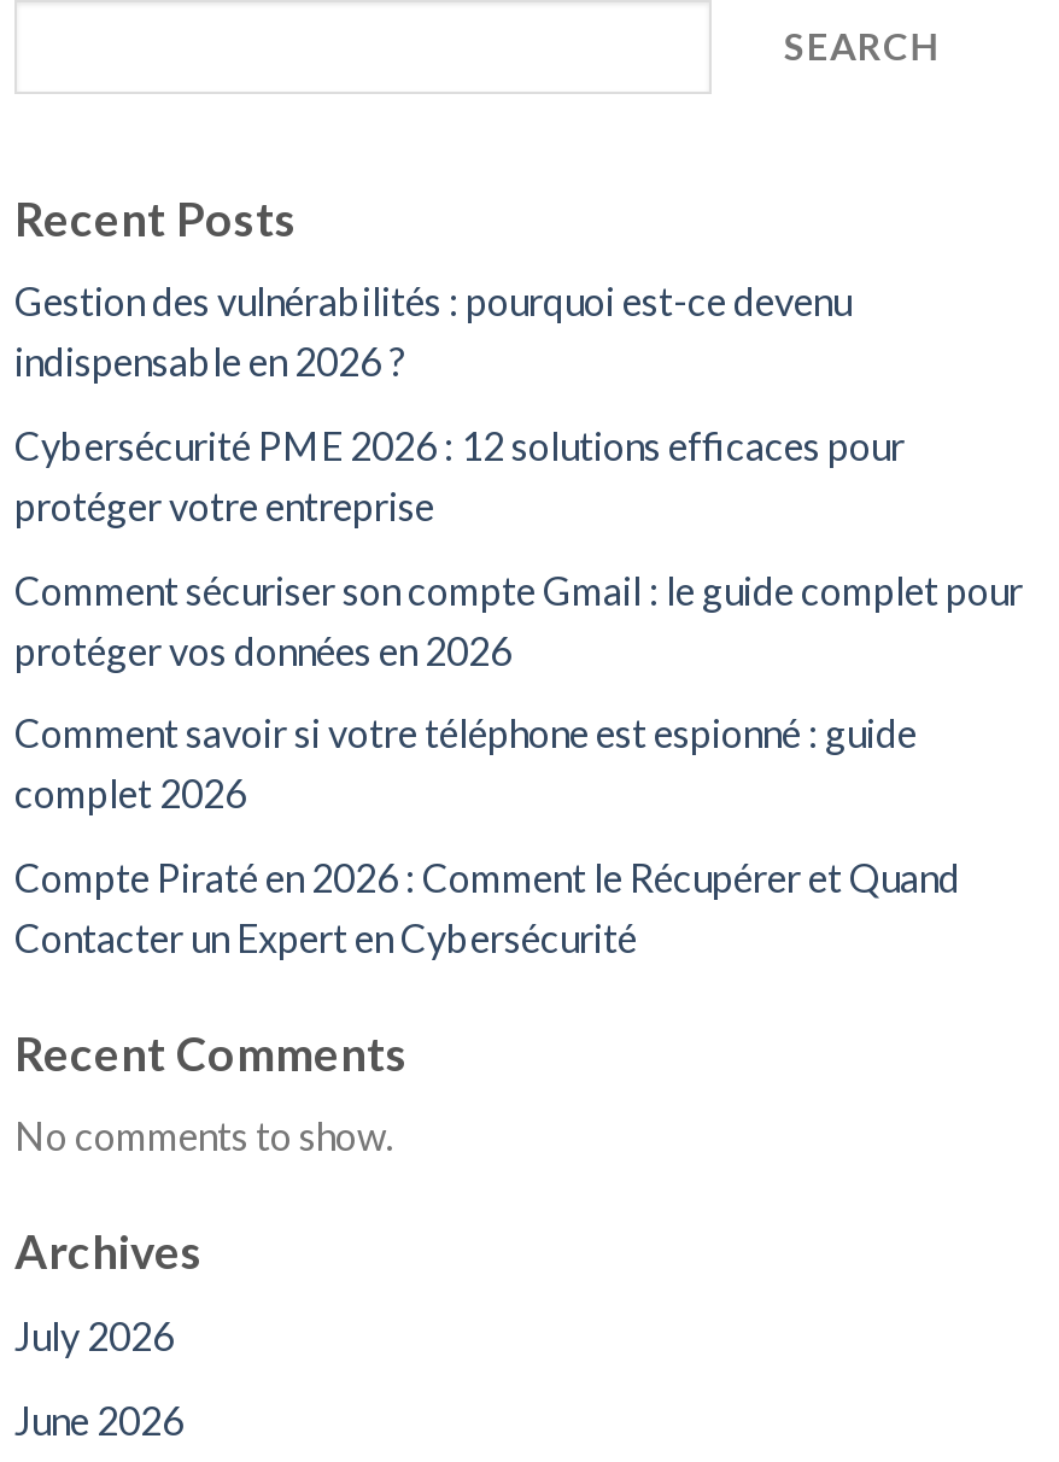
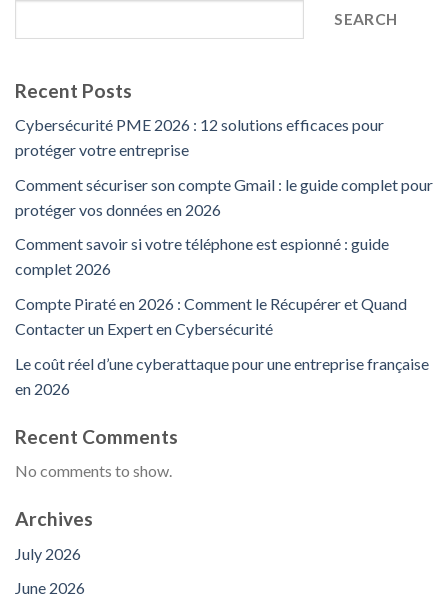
- Gestion des vulnérabilités : pourquoi est-ce devenu
- indispensable en 2026 ?

moved up: Cybersécurité PME 2026 : 12 solutions efficaces pour | protéger votre entreprise | Comment sécuriser son compte Gmail : le guide complet pour | protéger vos données en 2026 | Comment savoir si votre téléphone est espionné : guide | complet 2026 | Compte Piraté en 2026 : Comment le Récupérer et Quand | Contacter un Expert en Cybersécurité

+ Le coût réel d’une cyberattaque pour une entreprise française
+ en 2026
